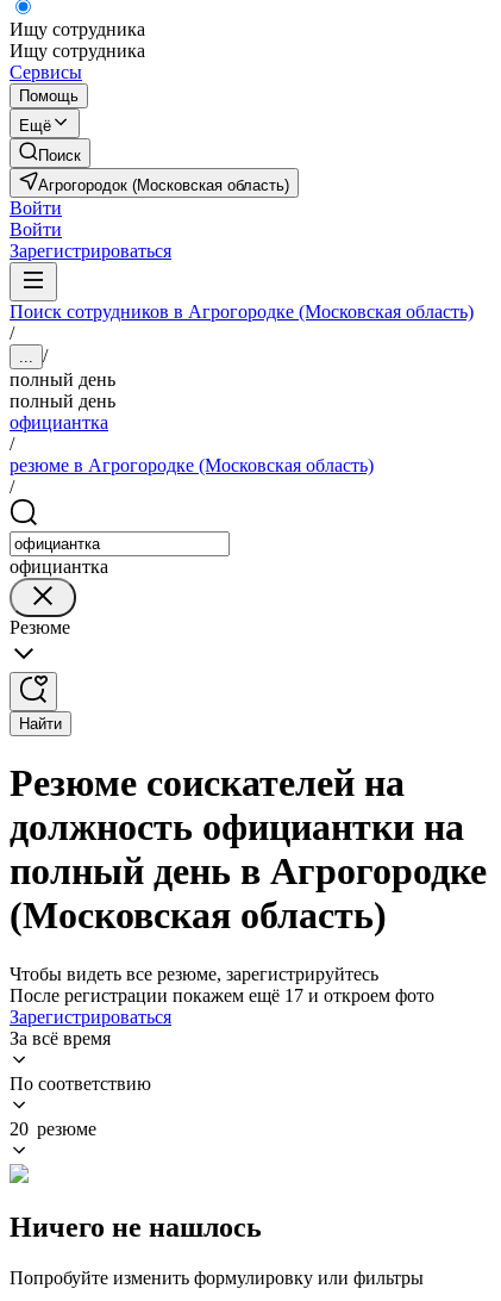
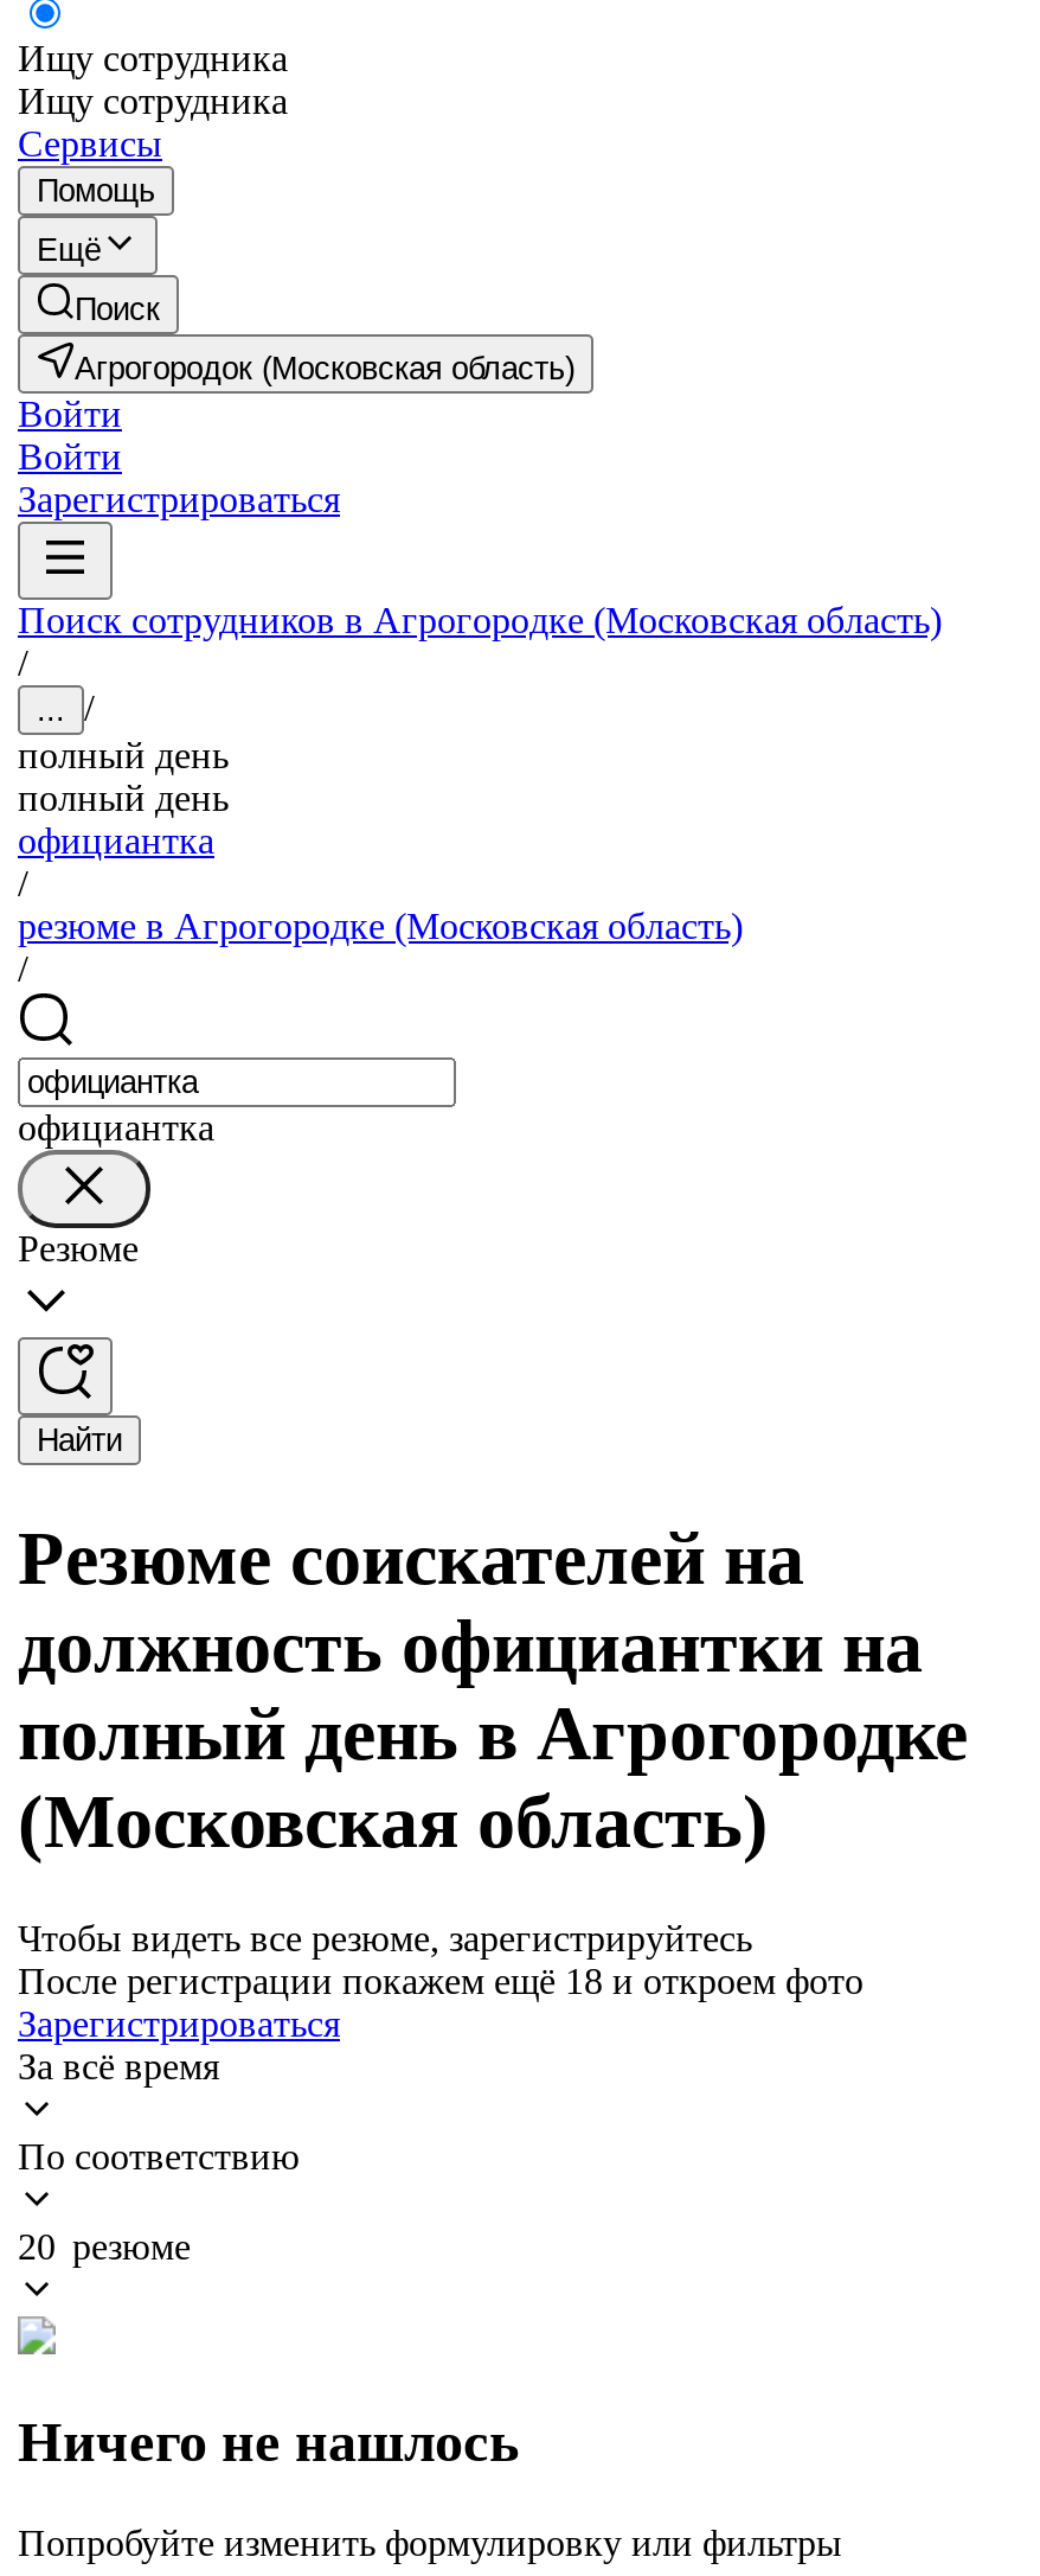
- После регистрации покажем ещё 17 и откроем фото
+ После регистрации покажем ещё 18 и откроем фото
